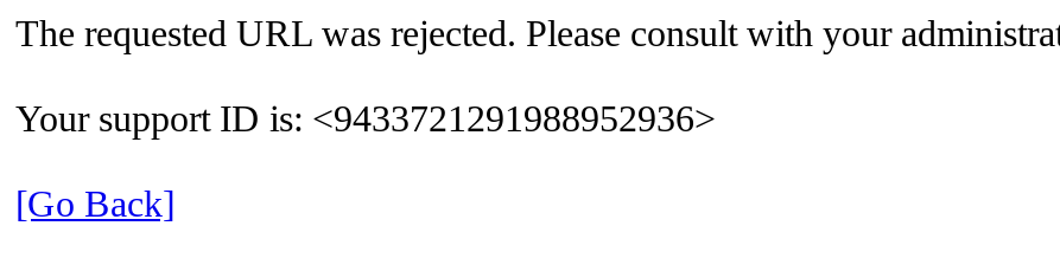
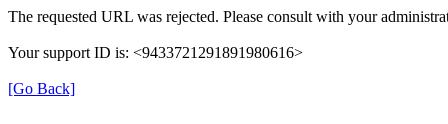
- Your support ID is: <9433721291988952936>
+ Your support ID is: <9433721291891980616>
